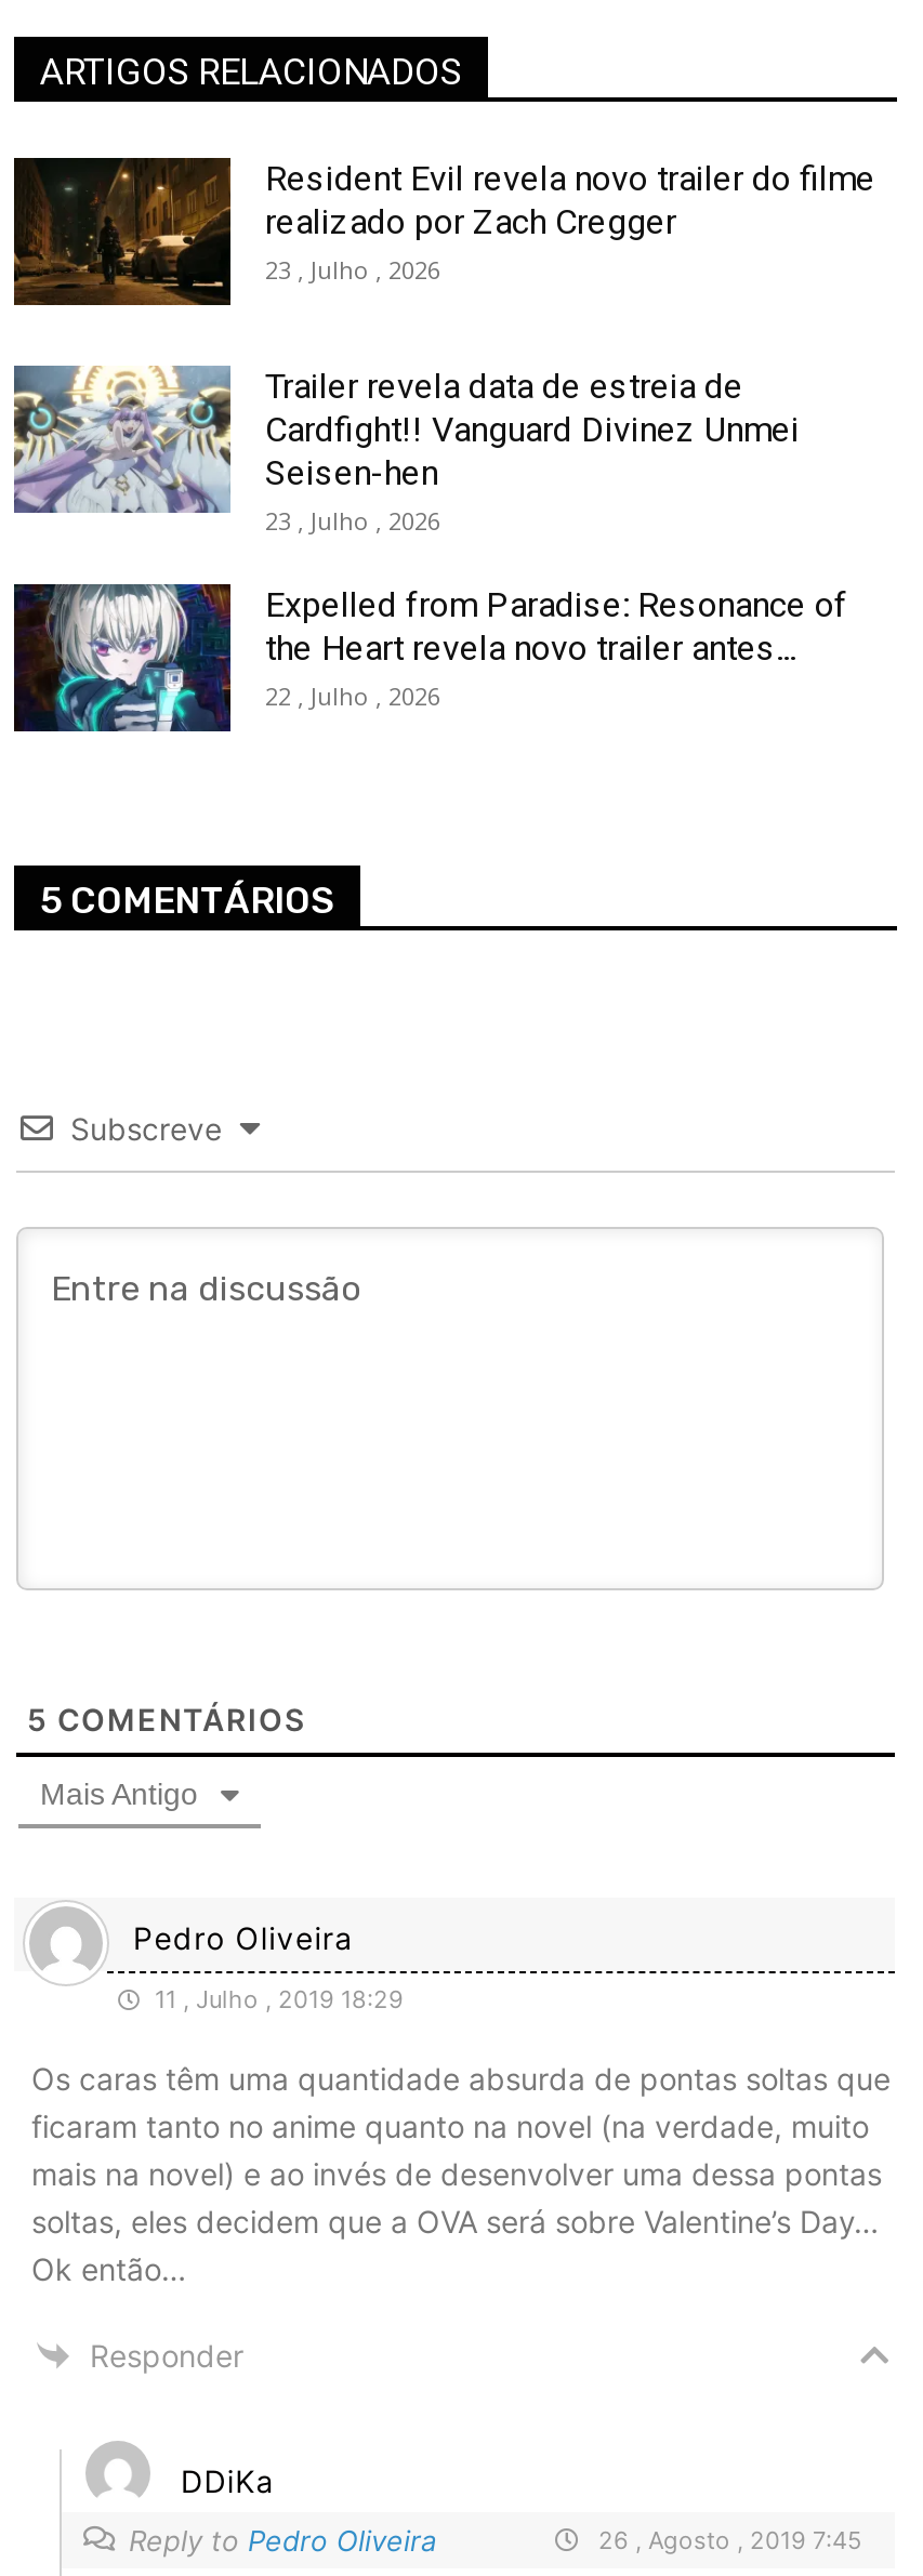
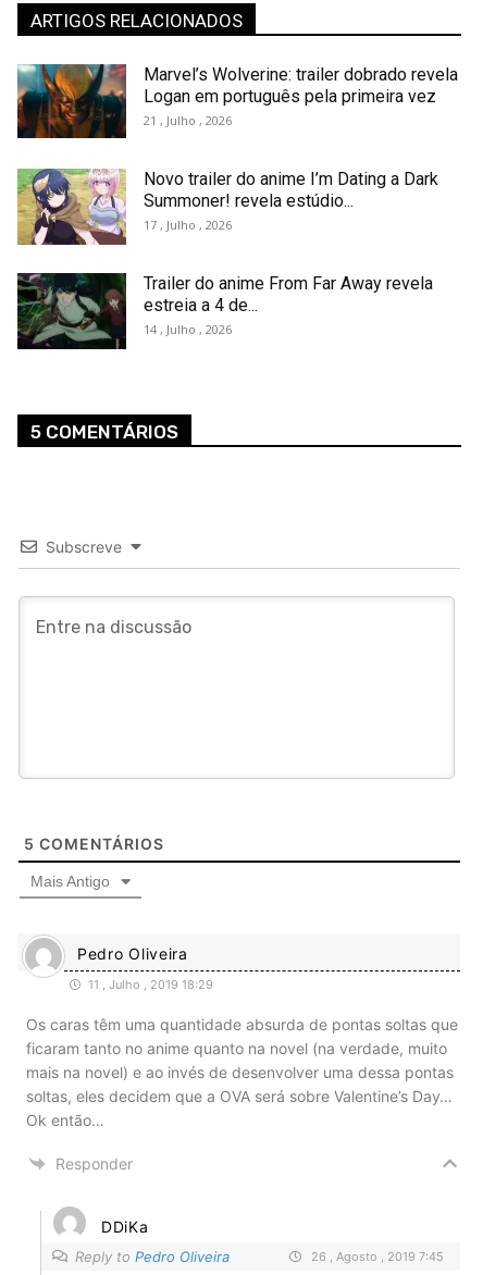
- [image]
- Resident Evil revela novo trailer do filme
- realizado por Zach Cregger
- 23 , Julho , 2026
+ [image]
+ Marvel’s Wolverine: trailer dobrado revela
+ Logan em português pela primeira vez
+ 21 , Julho , 2026

- [image]
- Trailer revela data de estreia de
- Cardfight!! Vanguard Divinez Unmei
- Seisen-hen
- 23 , Julho , 2026
+ [image]
+ Novo trailer do anime I’m Dating a Dark
+ Summoner! revela estúdio...
+ 17 , Julho , 2026

- [image]
- Expelled from Paradise: Resonance of
- the Heart revela novo trailer antes...
- 22 , Julho , 2026
+ [image]
+ Trailer do anime From Far Away revela
+ estreia a 4 de...
+ 14 , Julho , 2026
